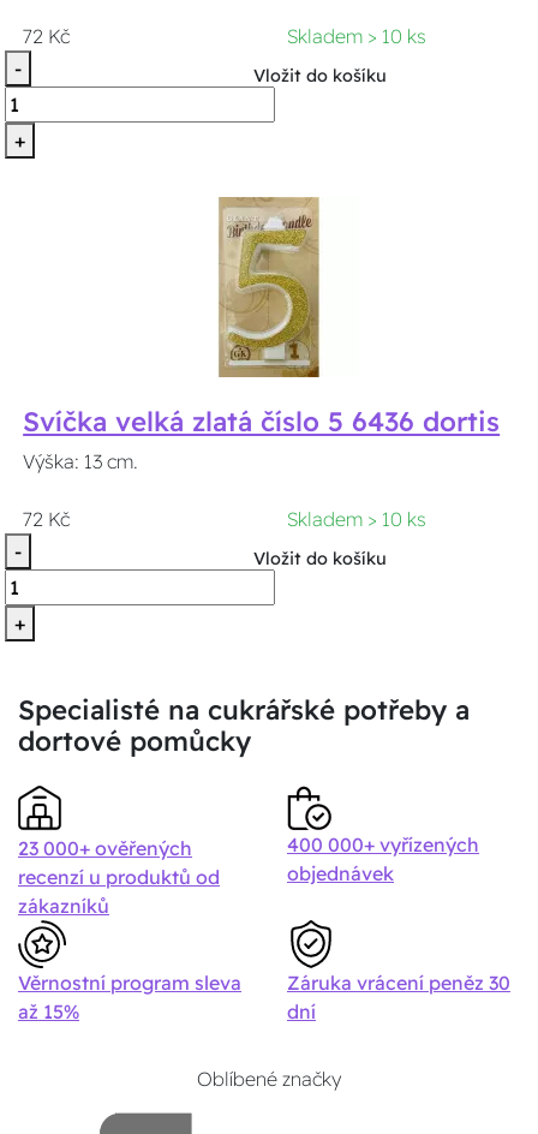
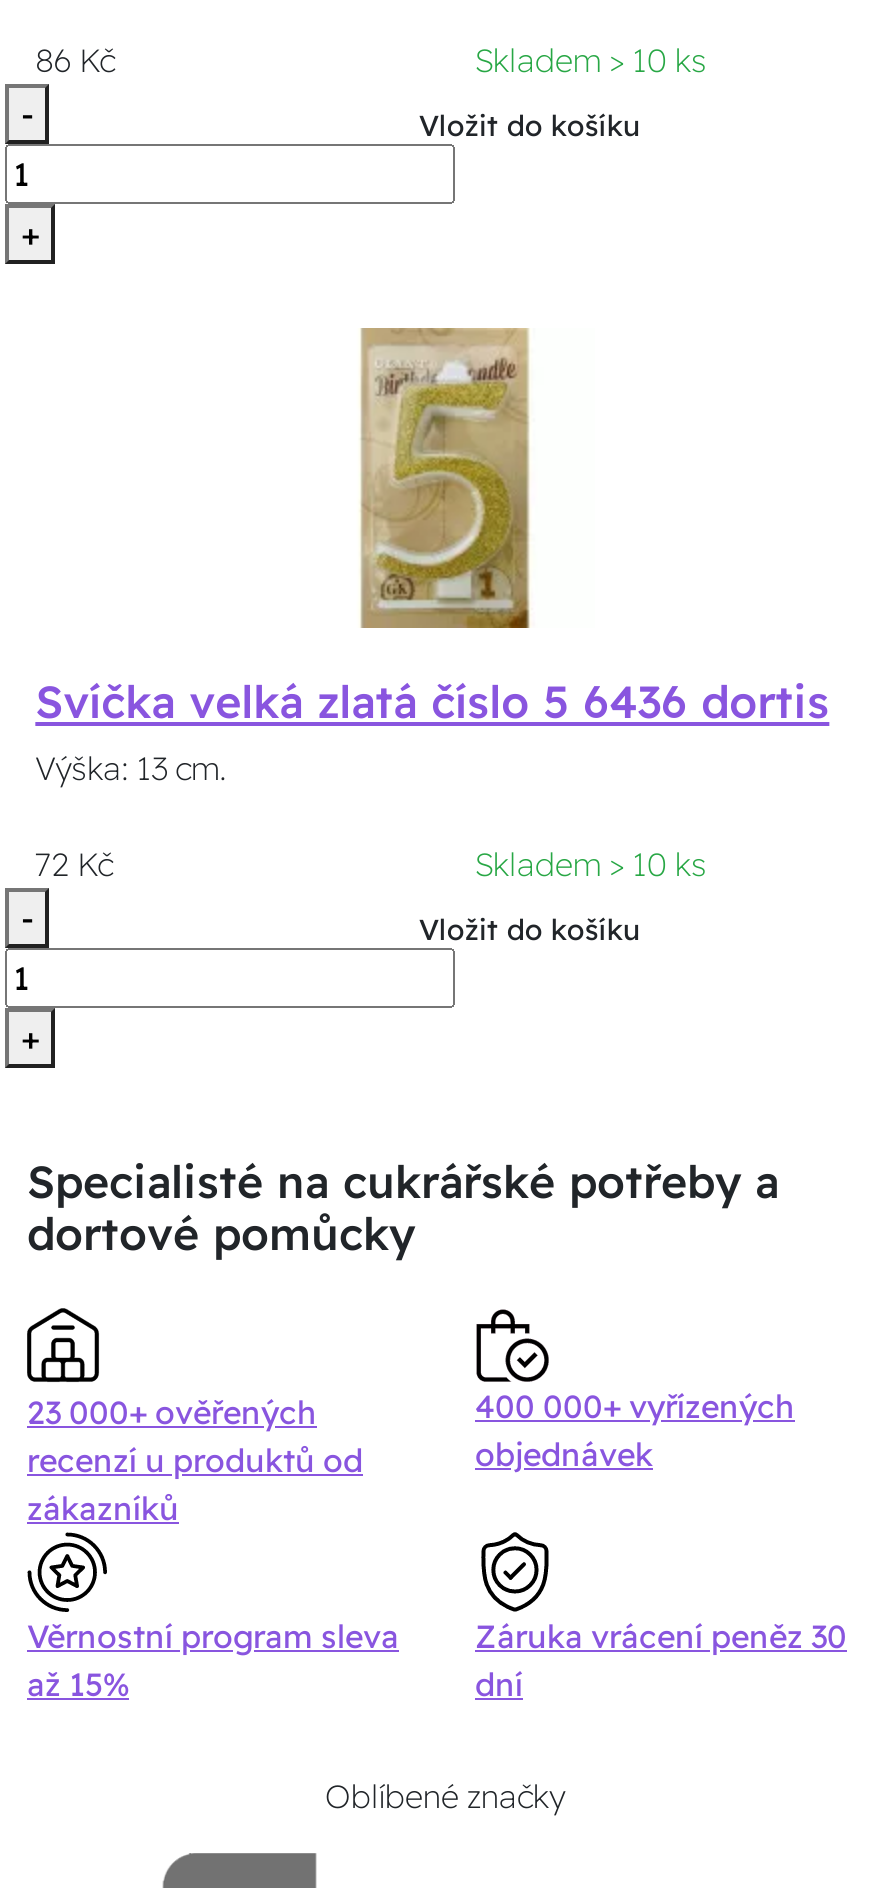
- 72 Kč
+ 86 Kč
